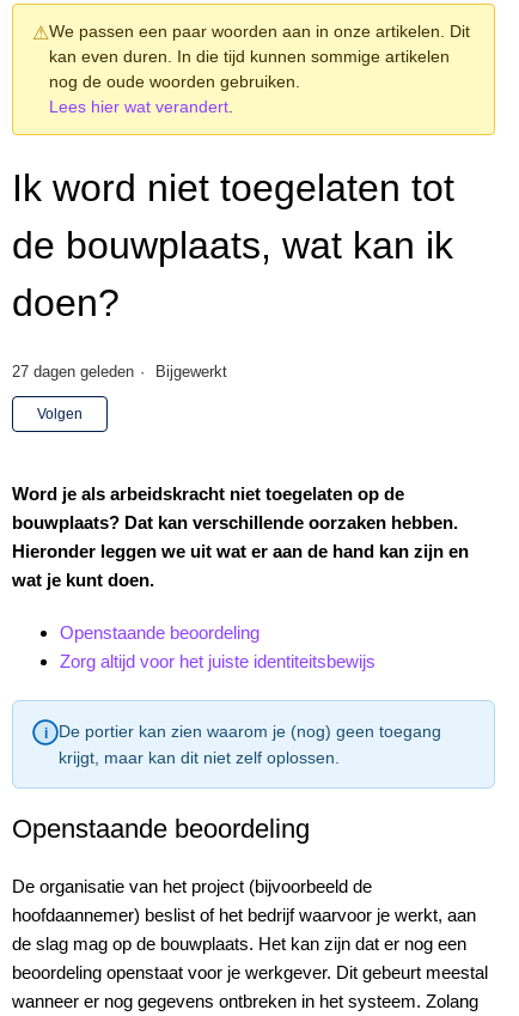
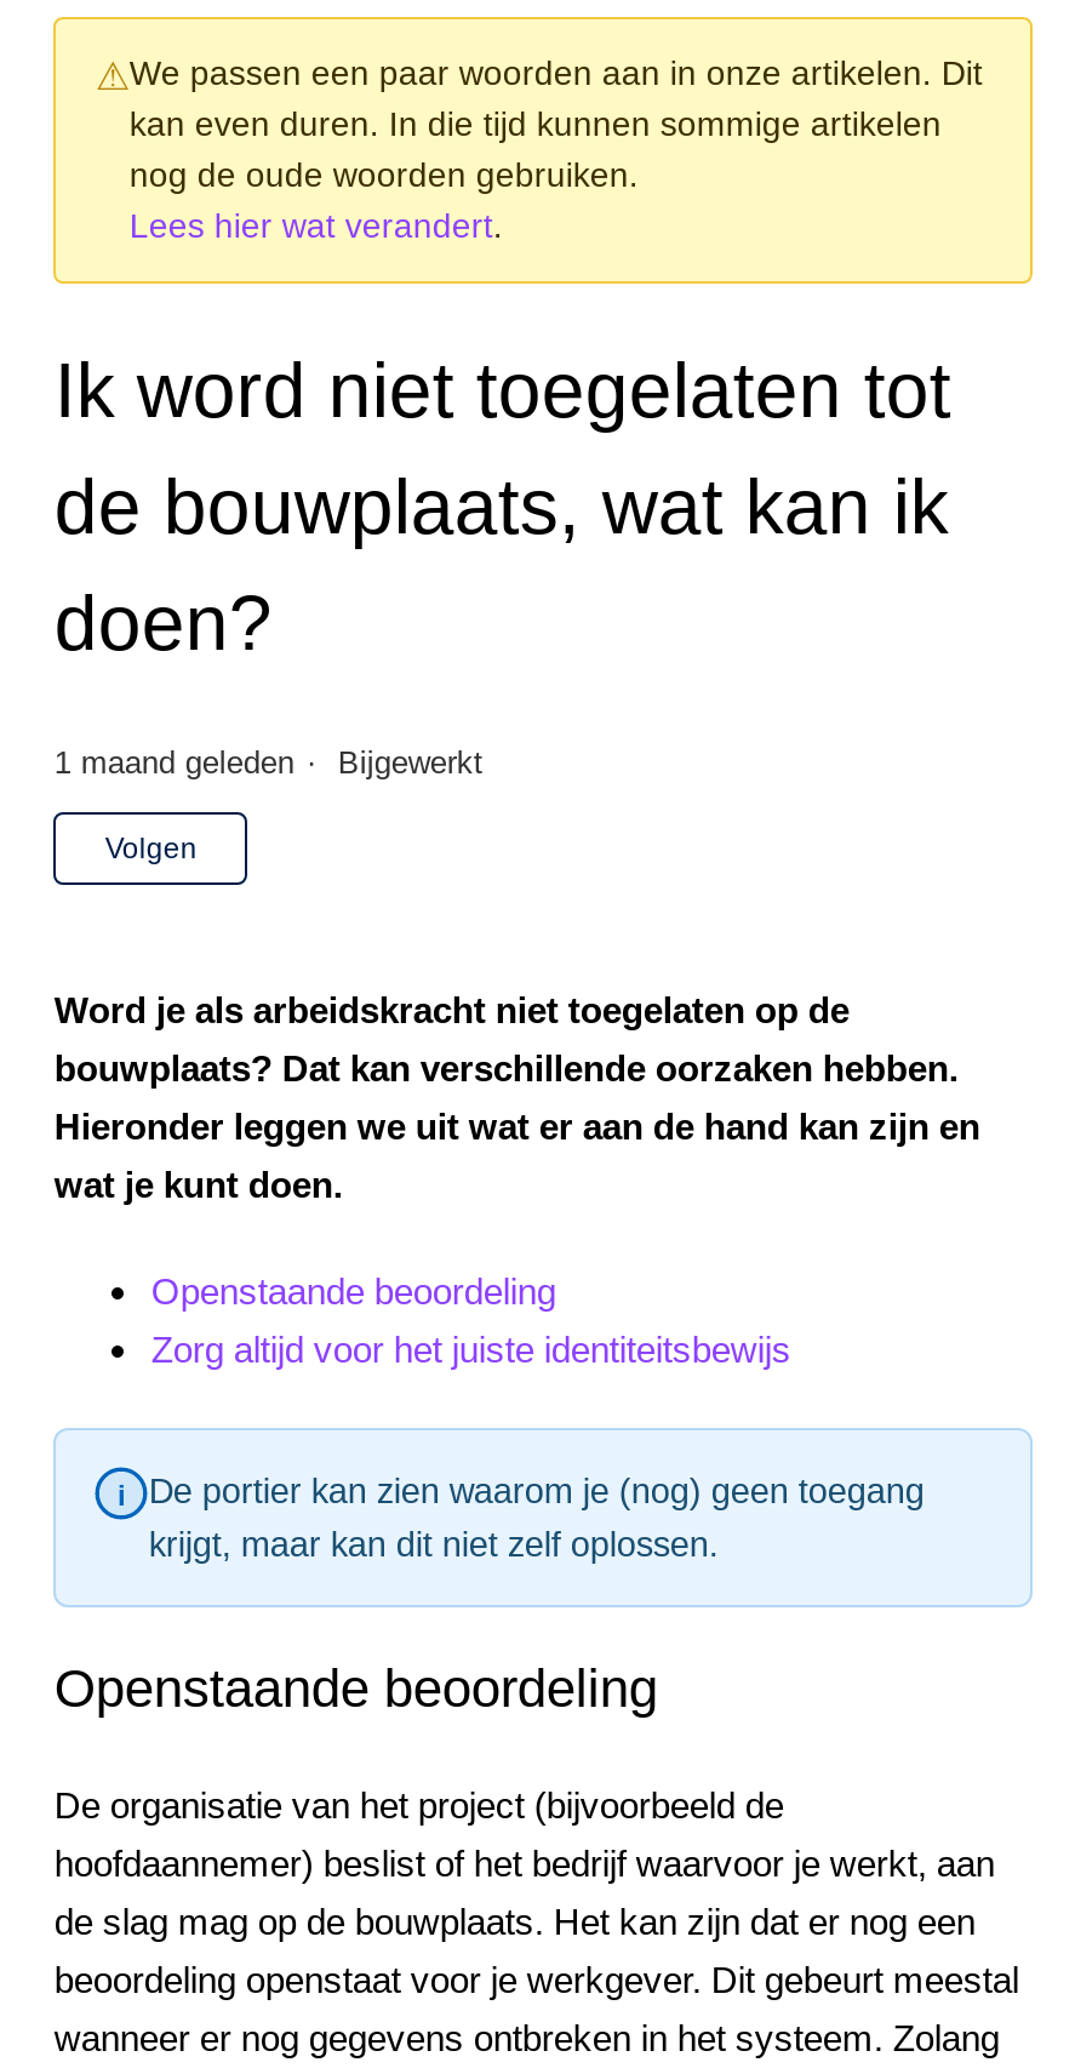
- 27 dagen geleden
+ 1 maand geleden
